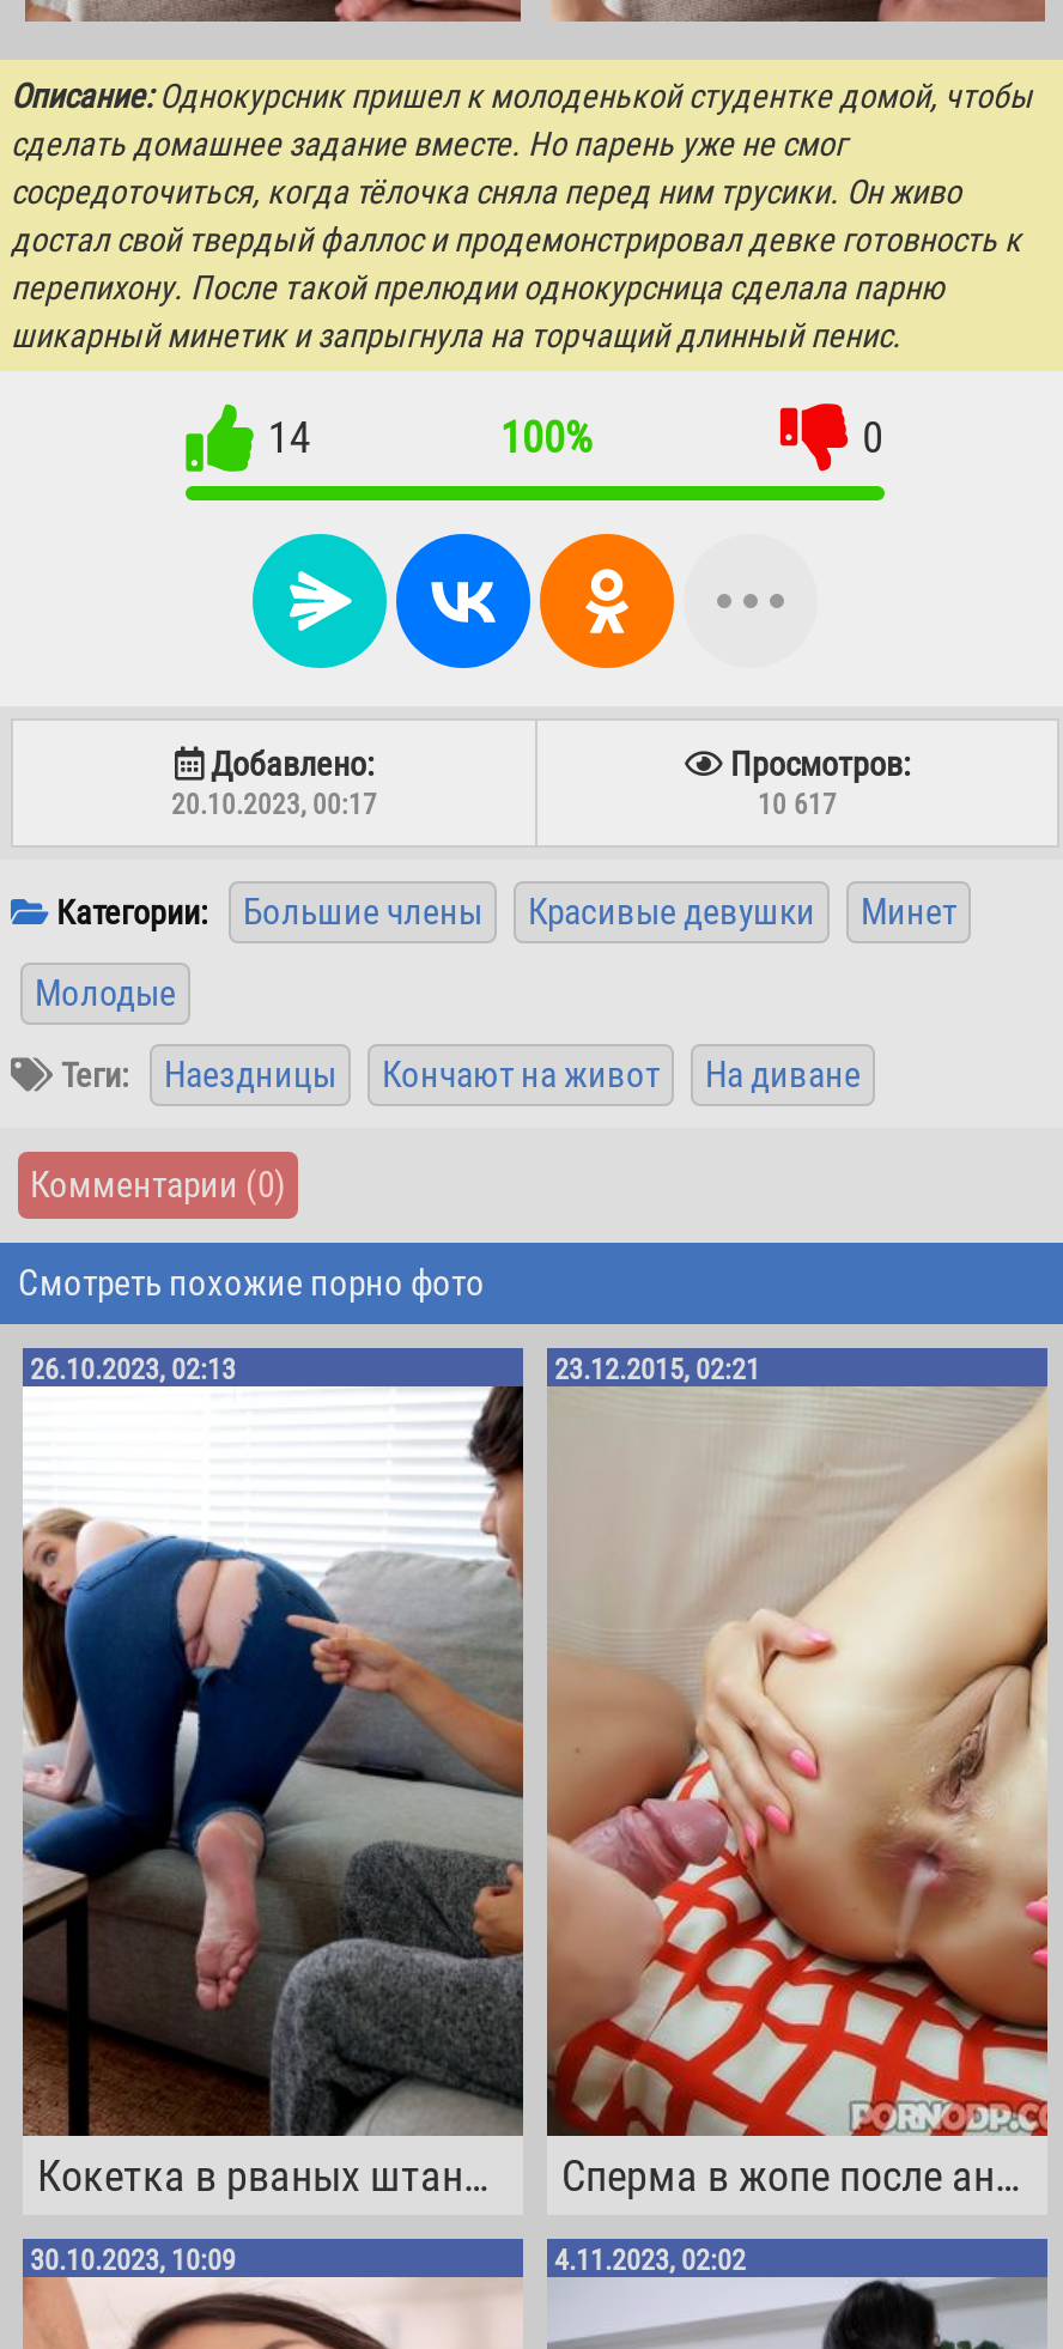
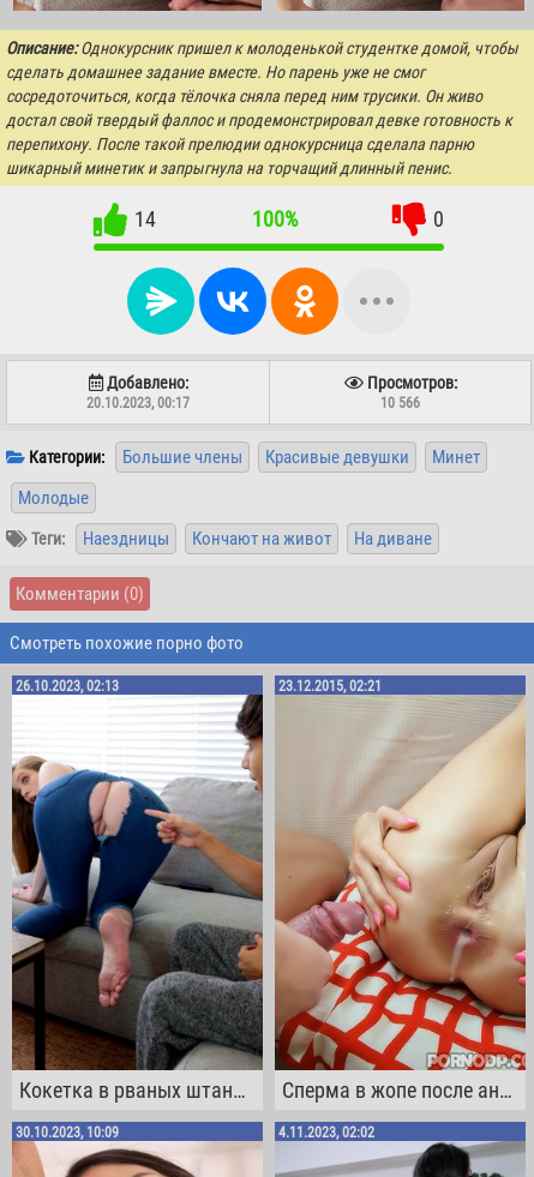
- 10 617
+ 10 566
